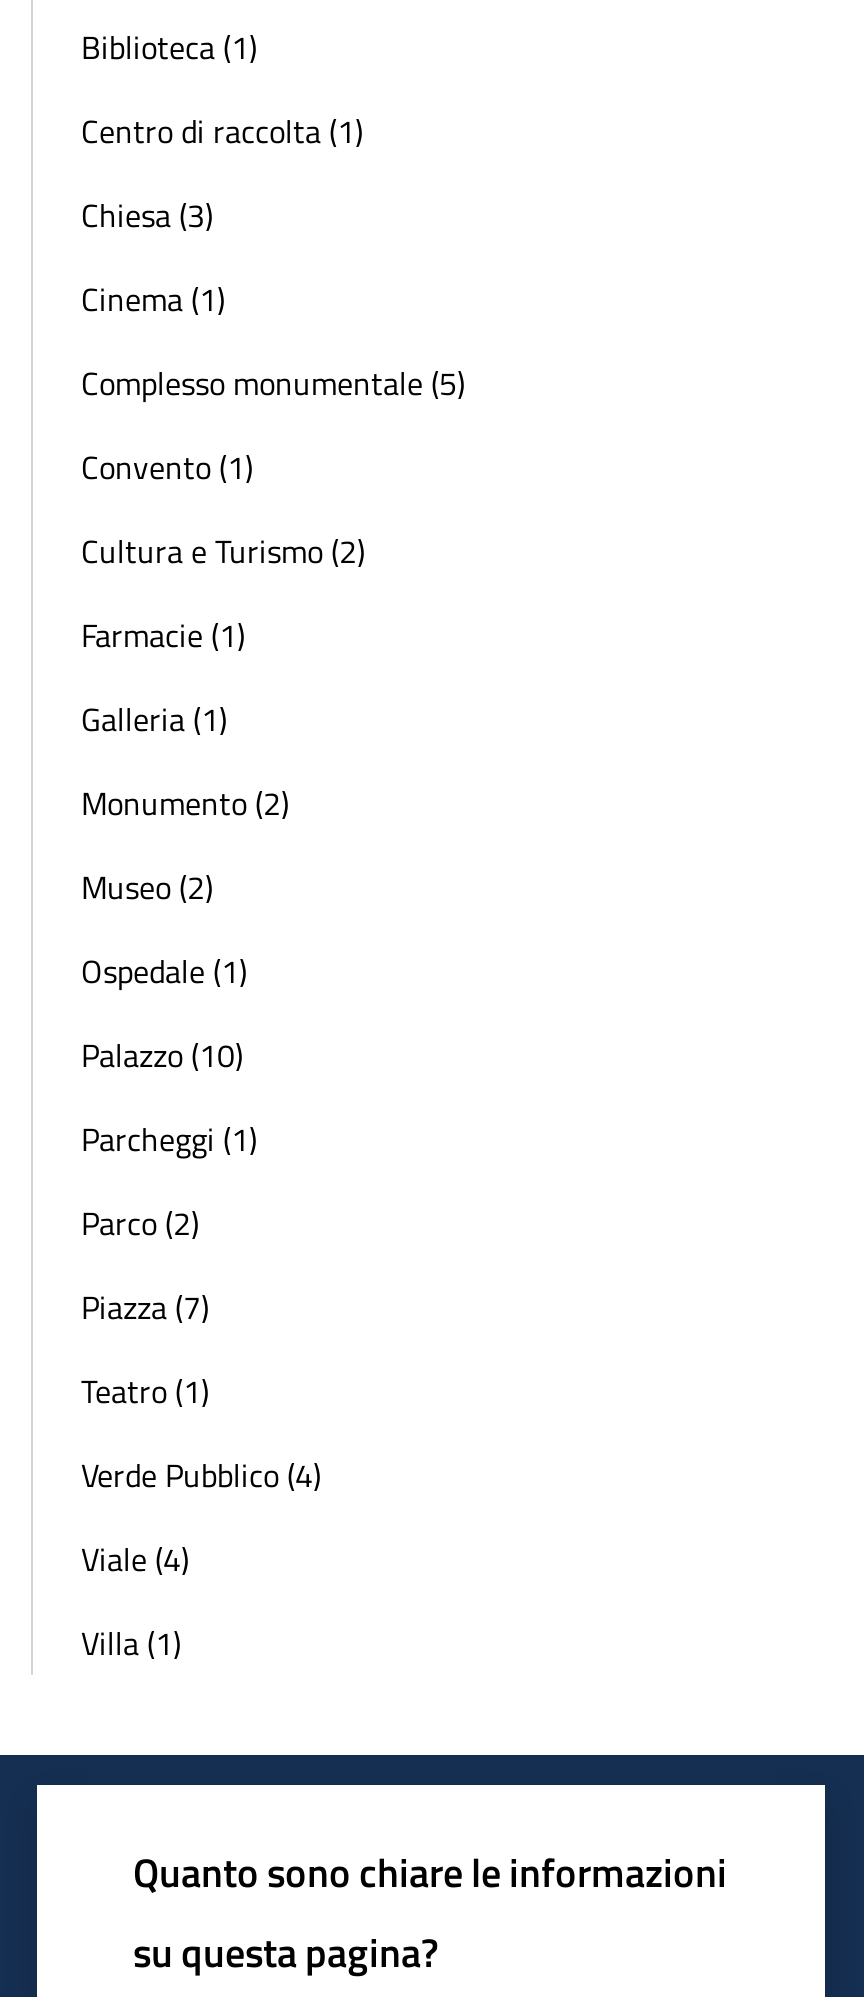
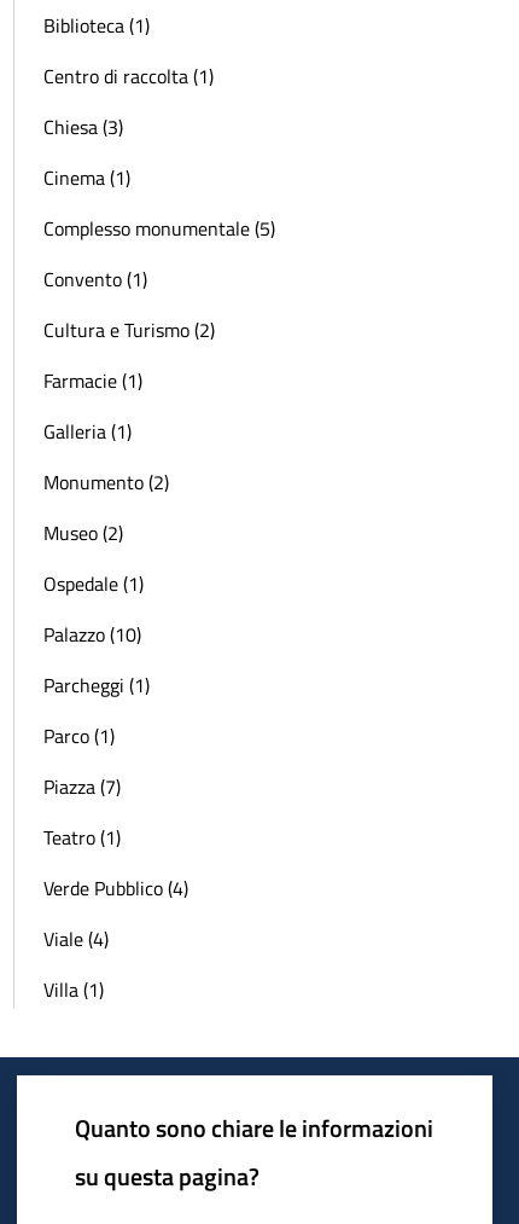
- Parco (2)
+ Parco (1)
